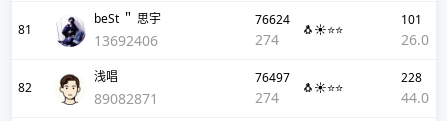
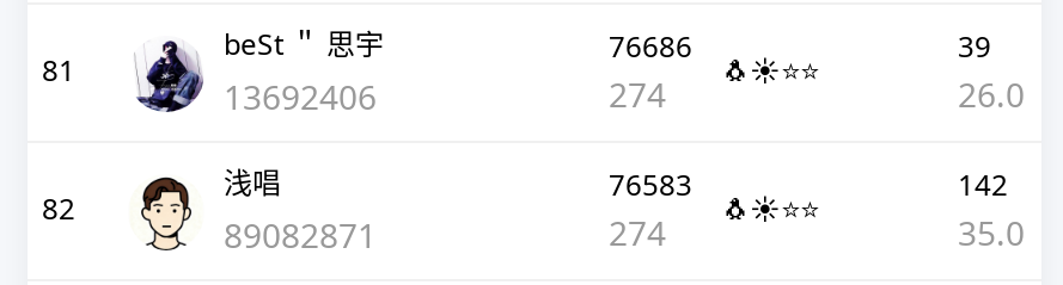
- 76624
+ 76686

- 101
+ 39

- 76497
+ 76583

- 228
+ 142

- 44.0
+ 35.0
